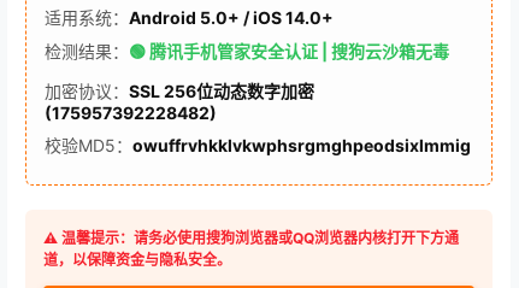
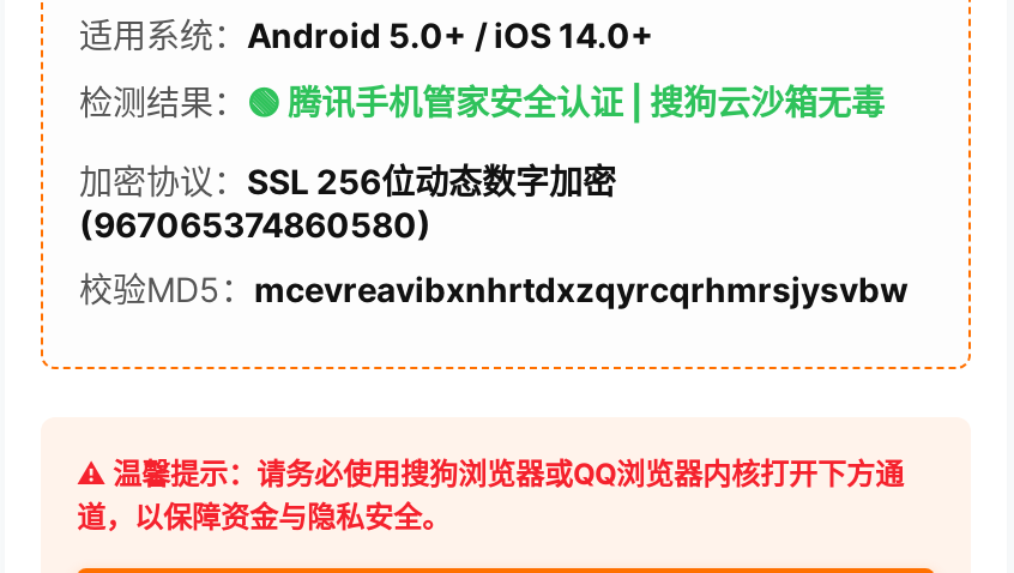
- (175957392228482)
+ (967065374860580)

- 校验MD5：owuffrvhkklvkwphsrgmghpeodsixlmmig
+ 校验MD5：mcevreavibxnhrtdxzqyrcqrhmrsjysvbw
